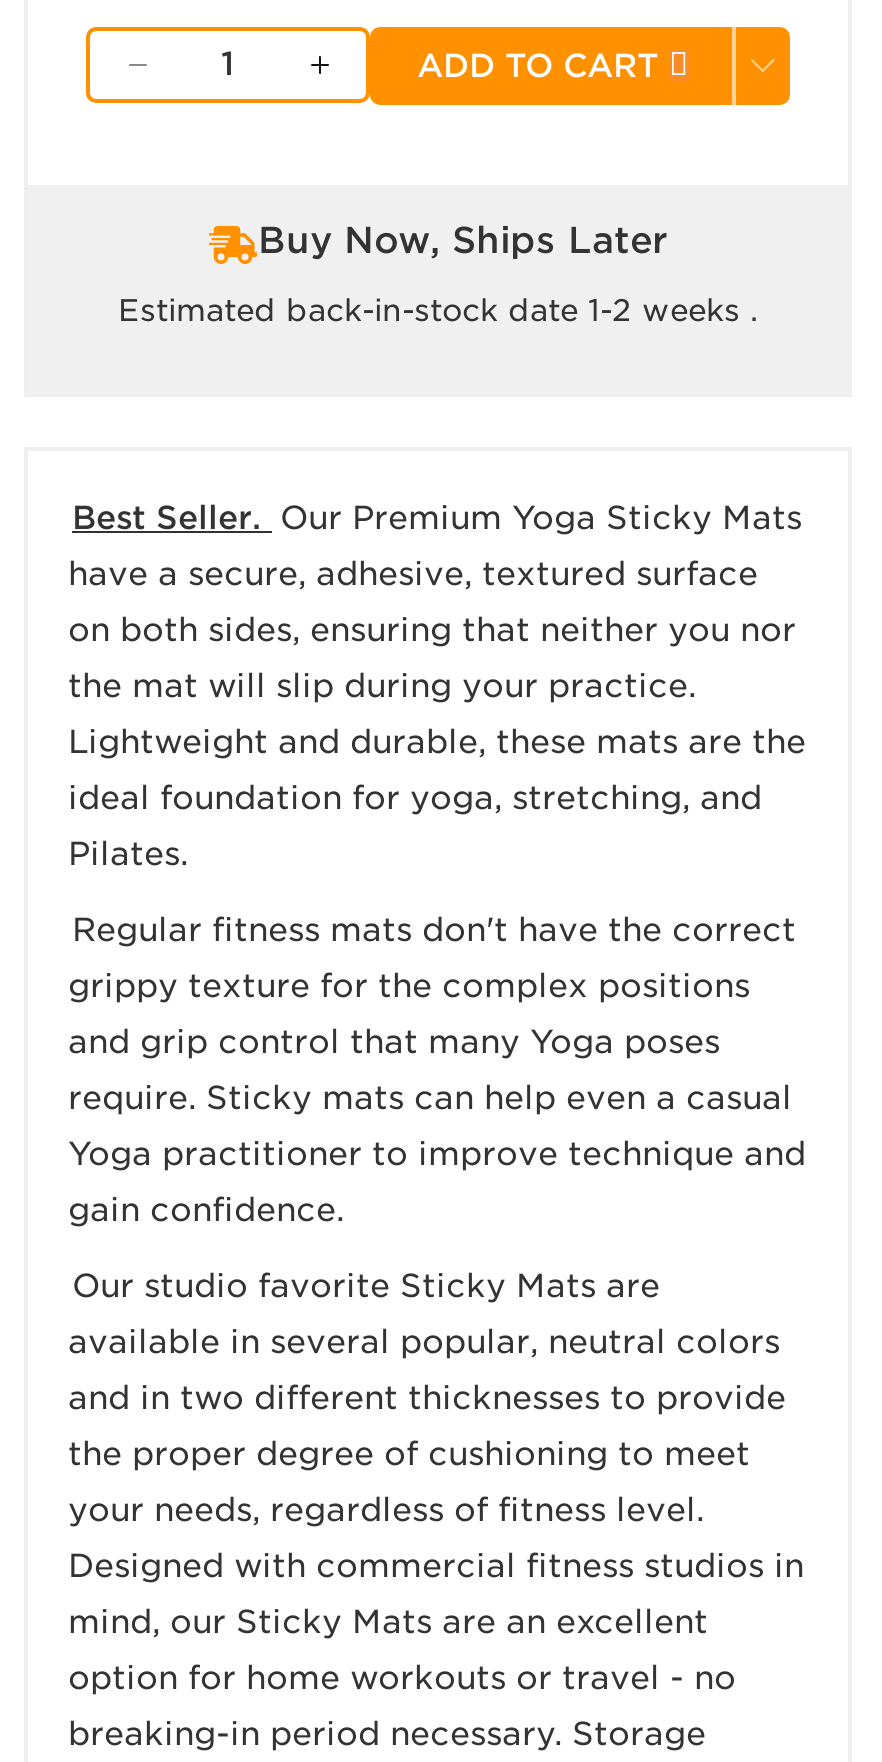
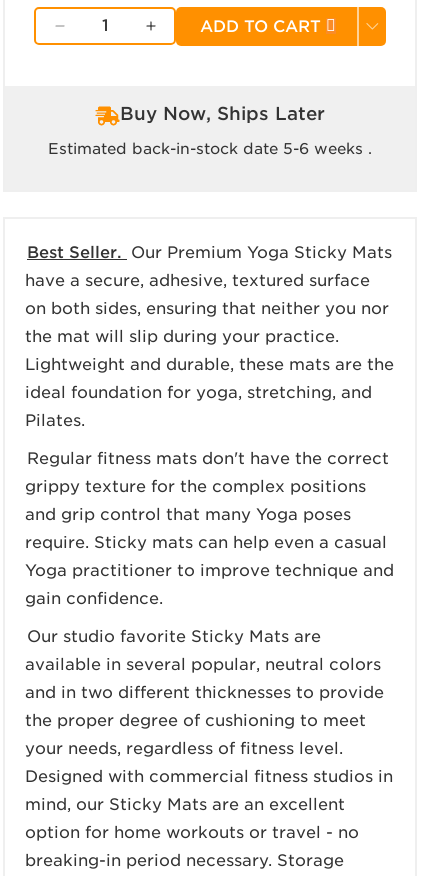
- Estimated back-in-stock date 1-2 weeks.
+ Estimated back-in-stock date 5-6 weeks.
